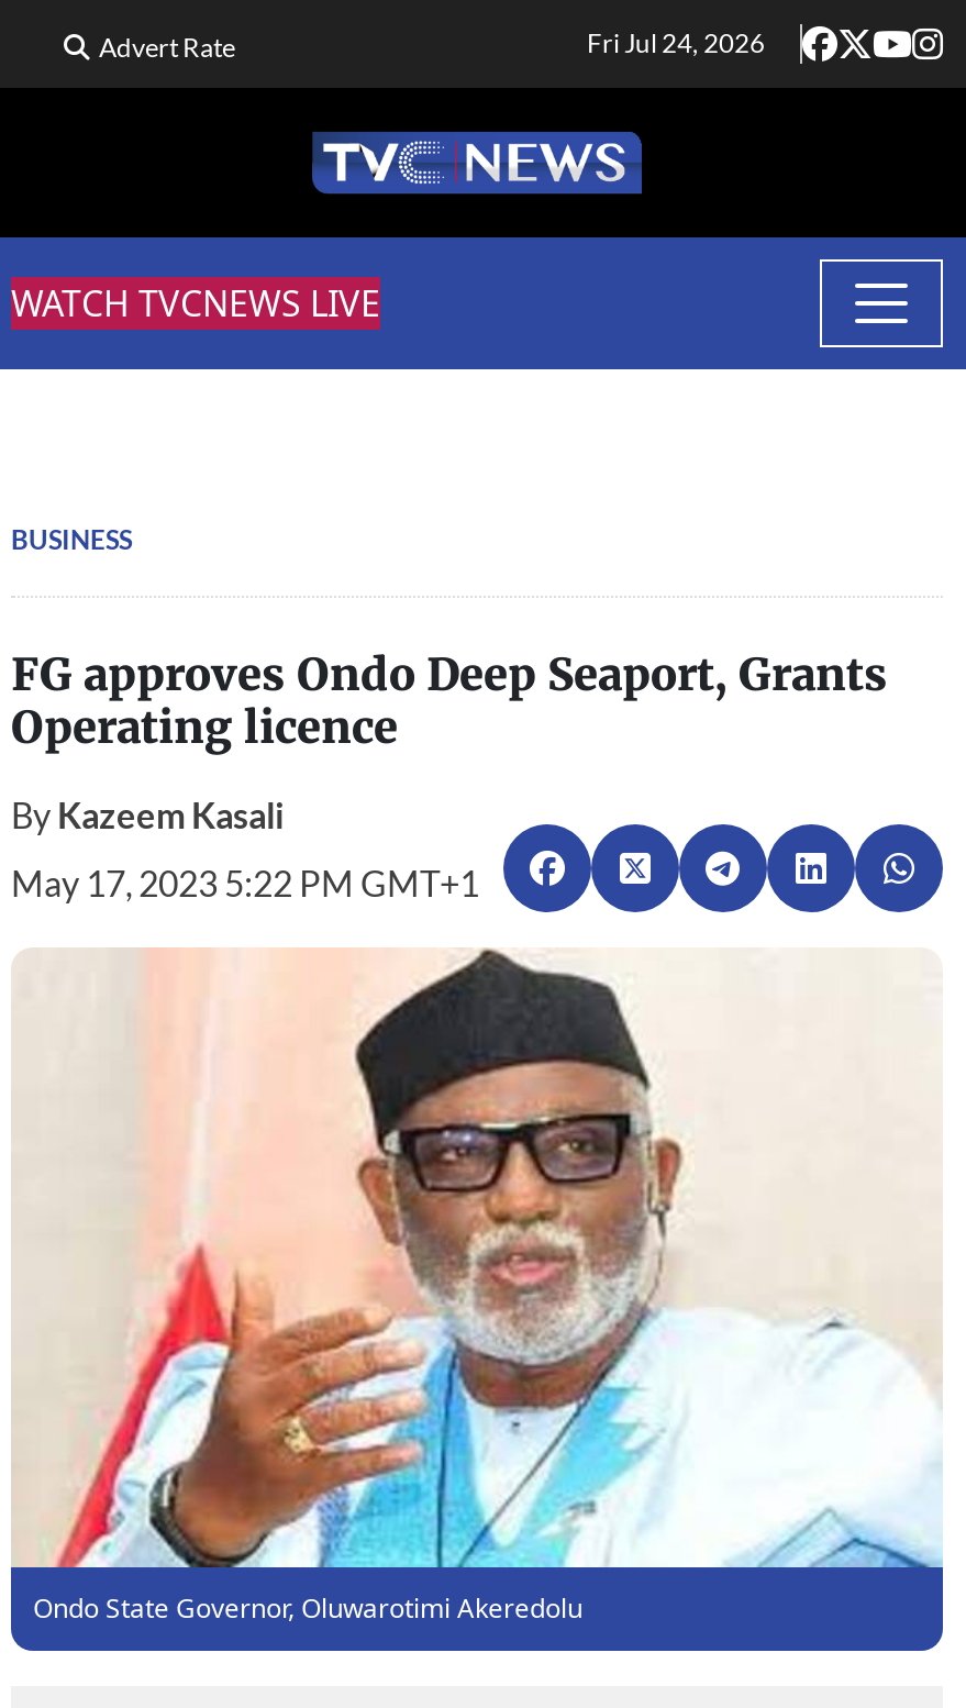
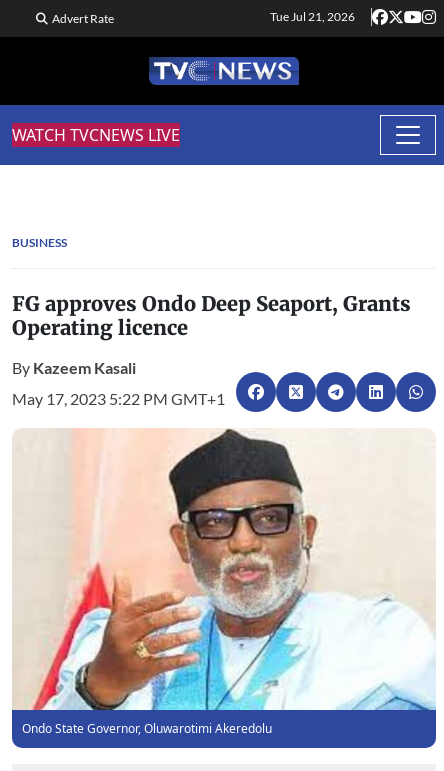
- Fri Jul 24, 2026
+ Tue Jul 21, 2026
